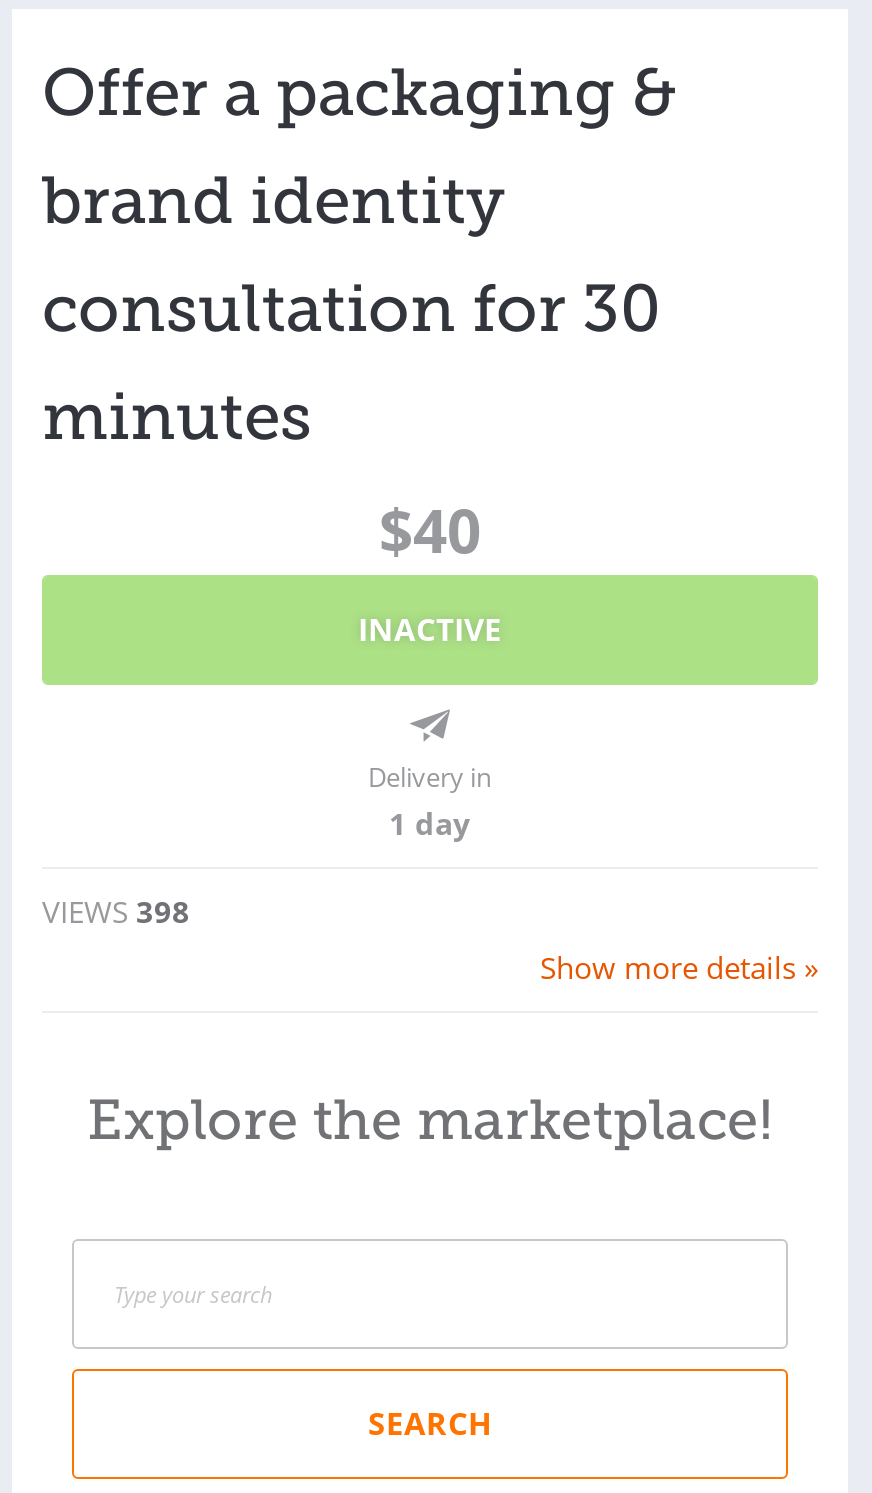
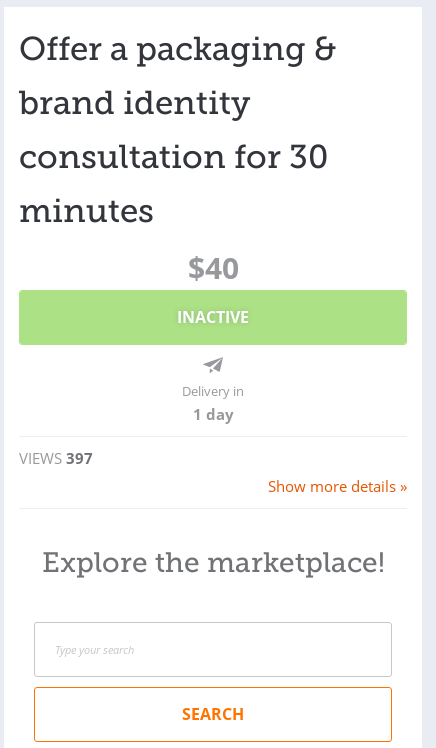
- VIEWS 398
+ VIEWS 397
